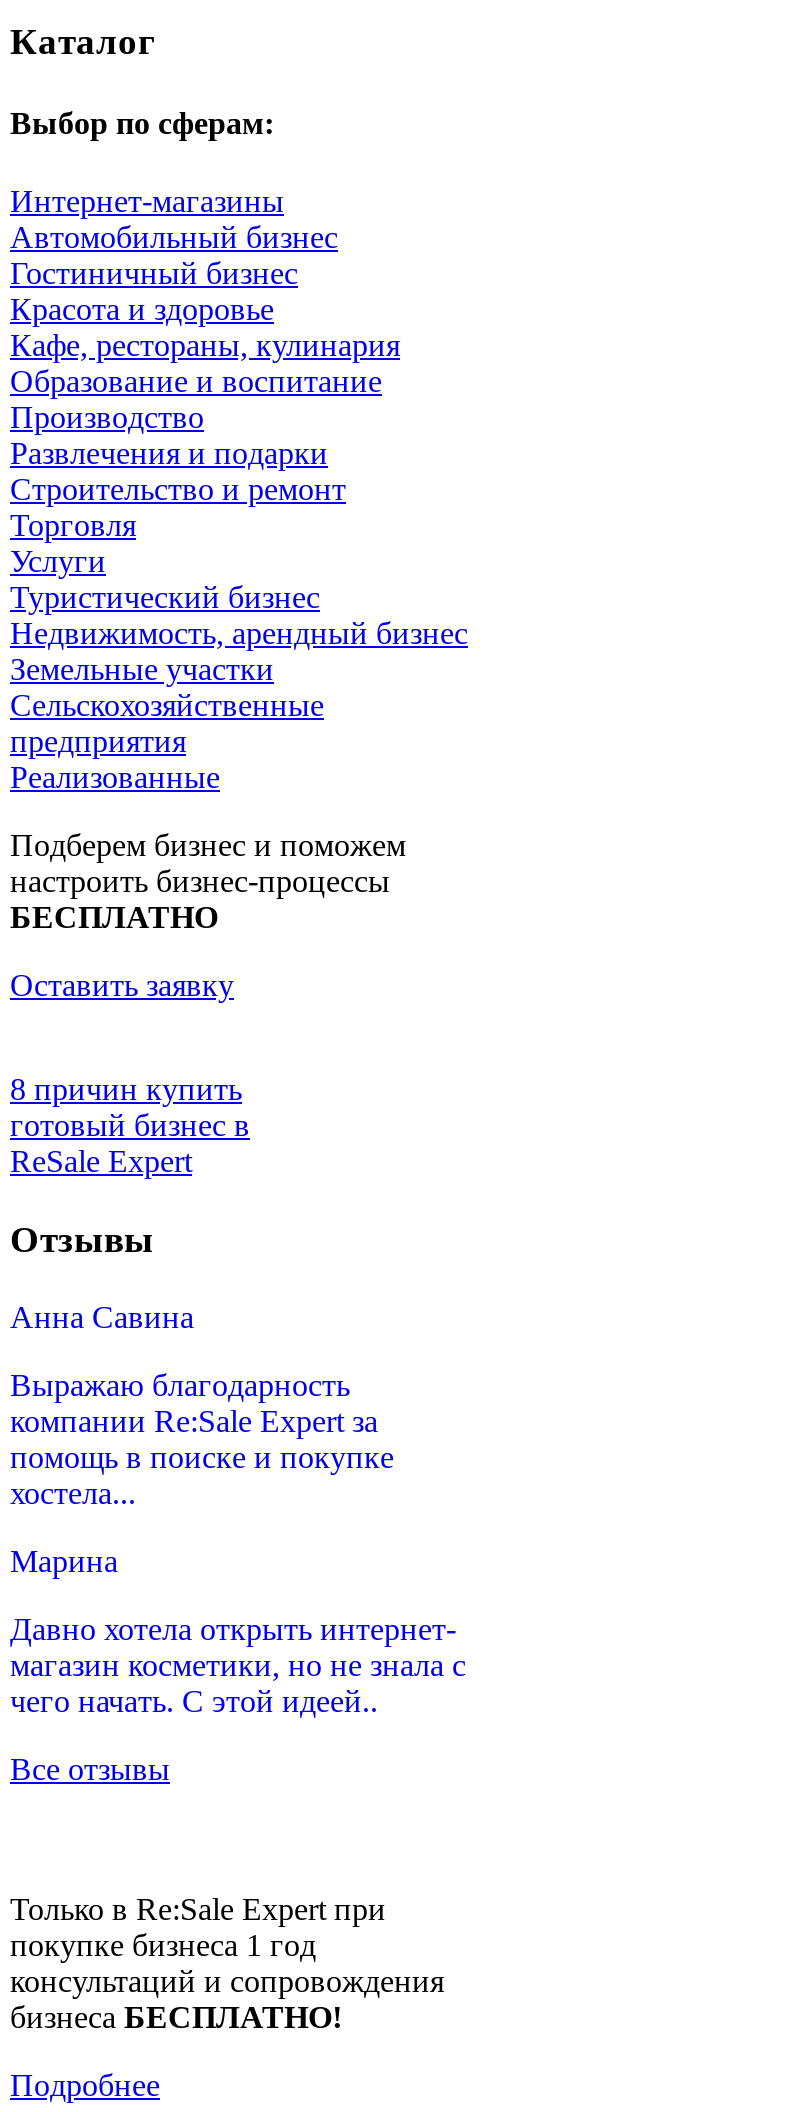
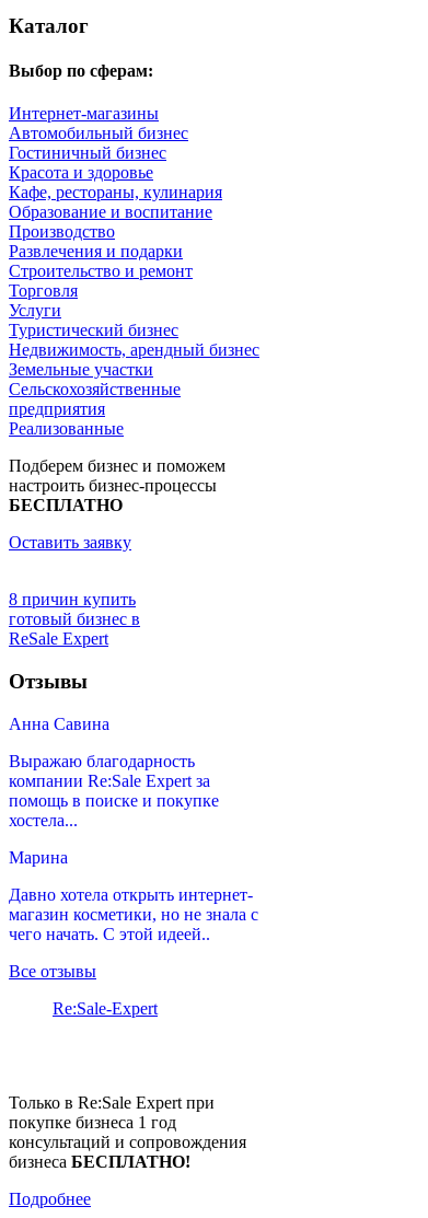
+ Re:Sale-Expert
